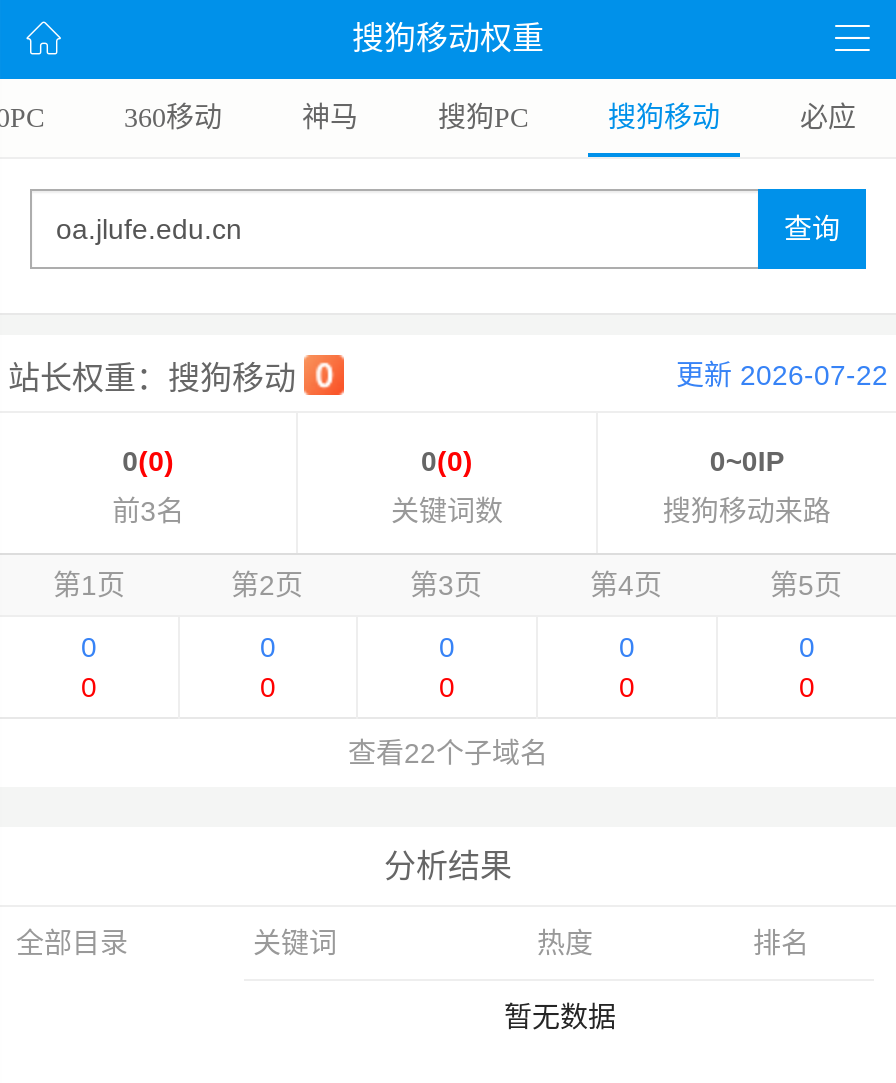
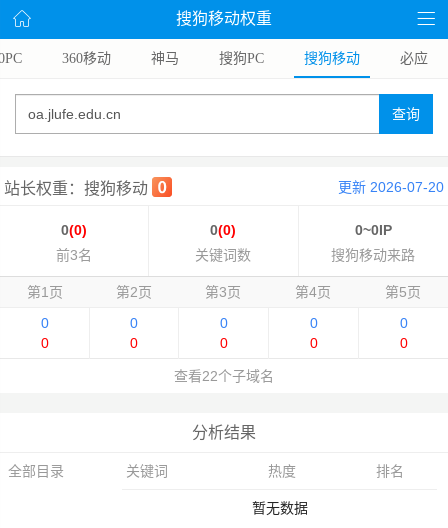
- 更新 2026-07-22
+ 更新 2026-07-20
